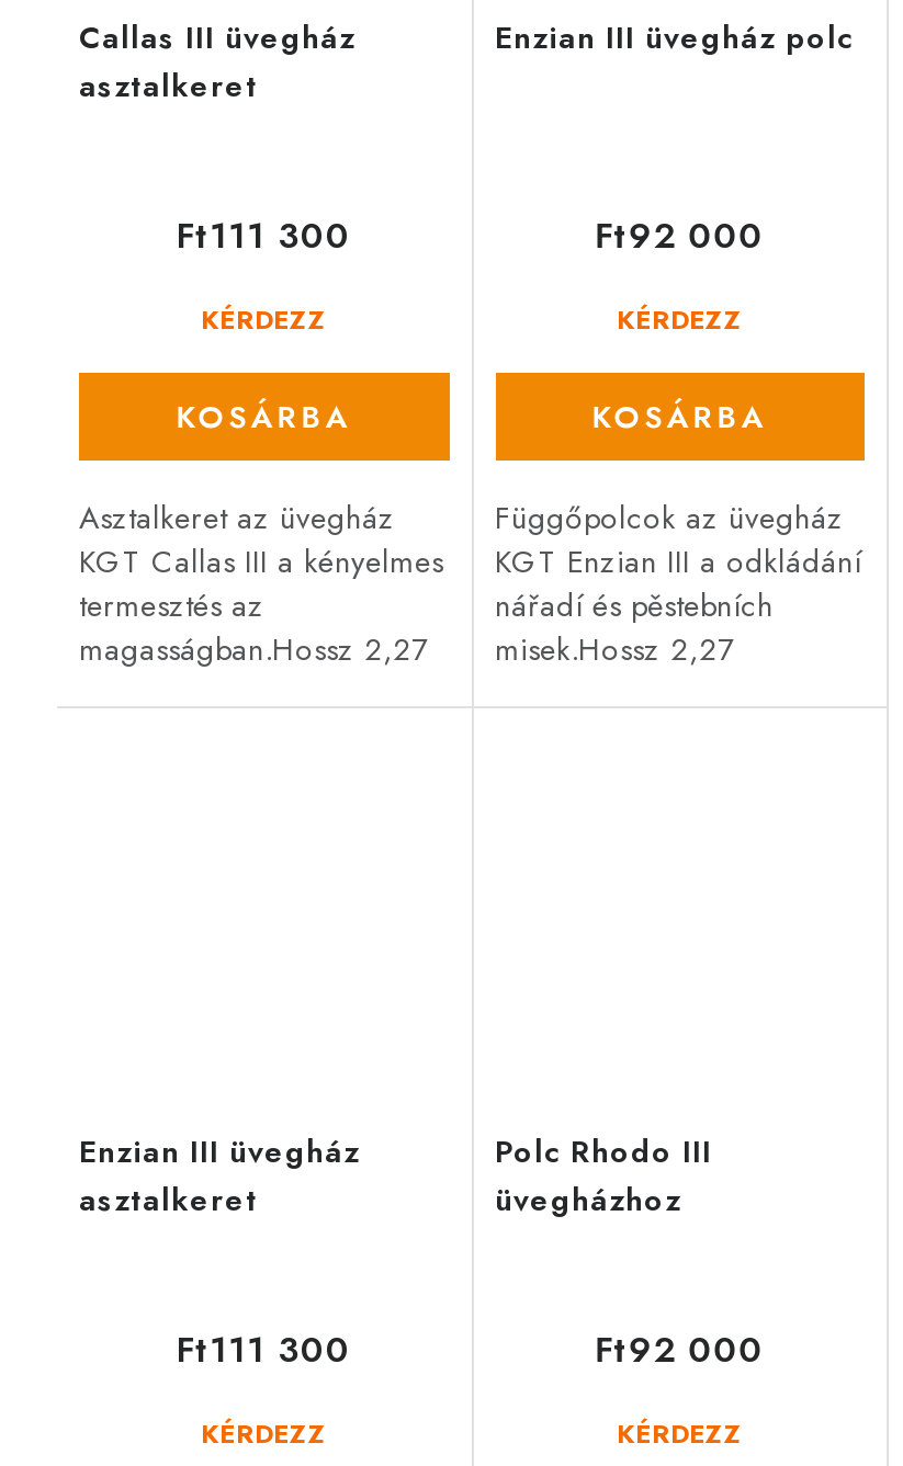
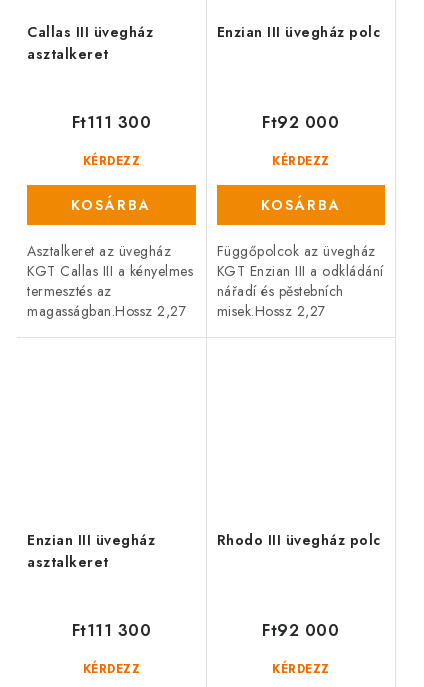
- Polc Rhodo III
- üvegházhoz
+ Rhodo III üvegház polc
